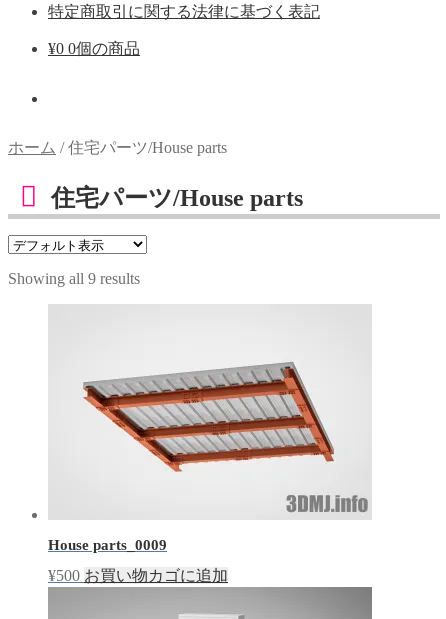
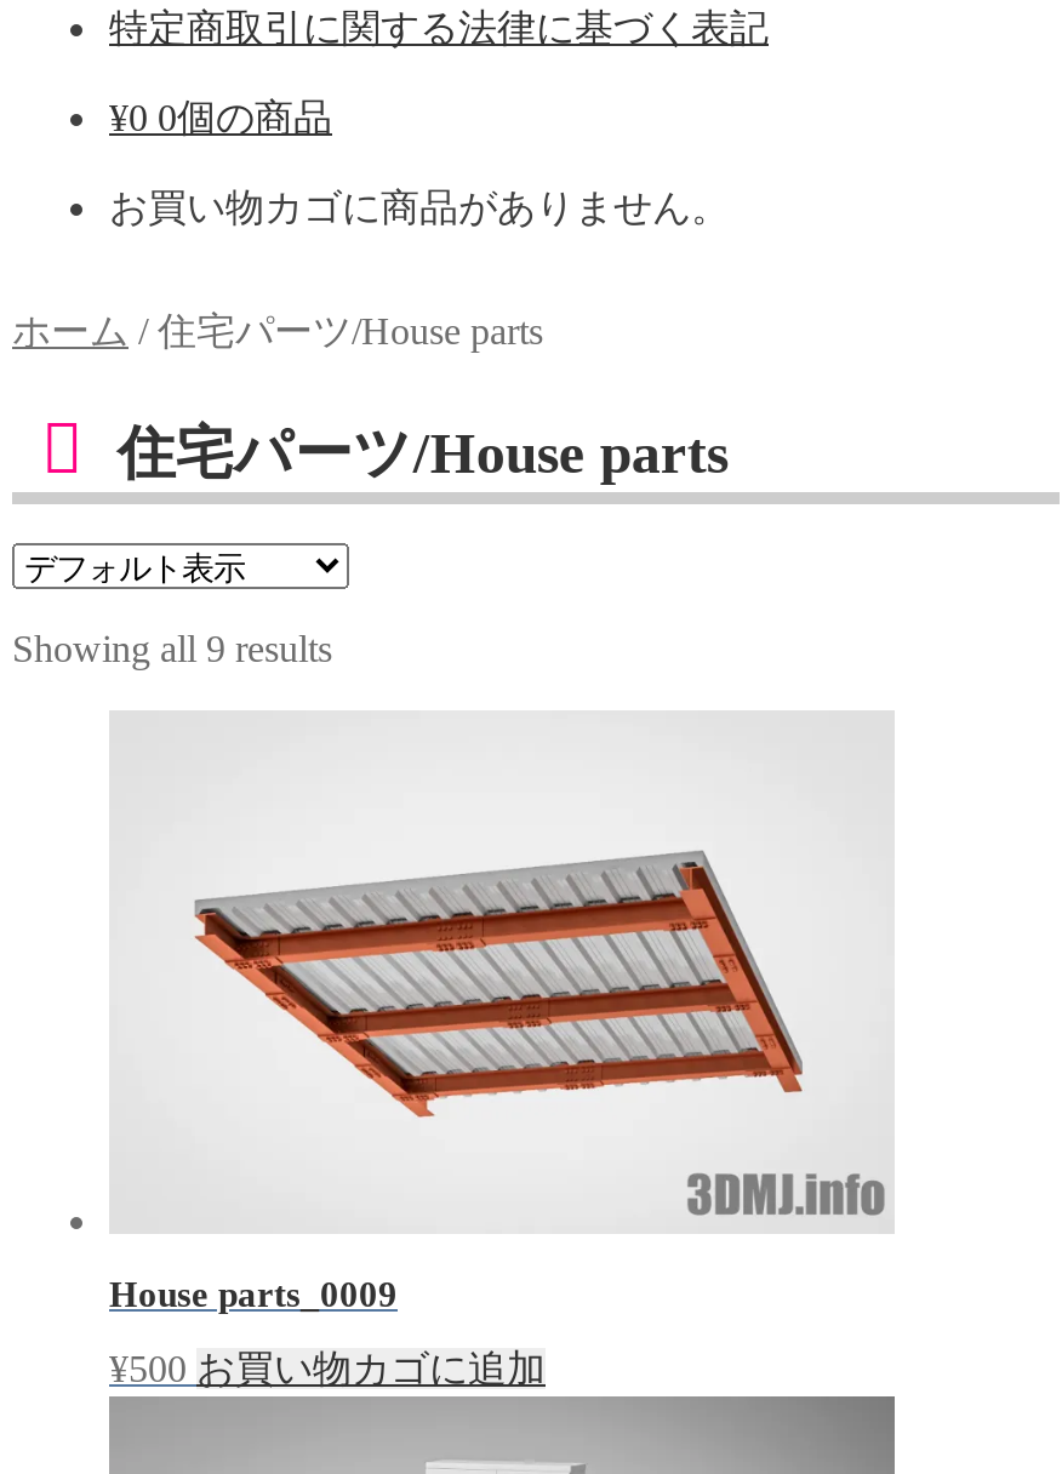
+ お買い物カゴに商品がありません。
